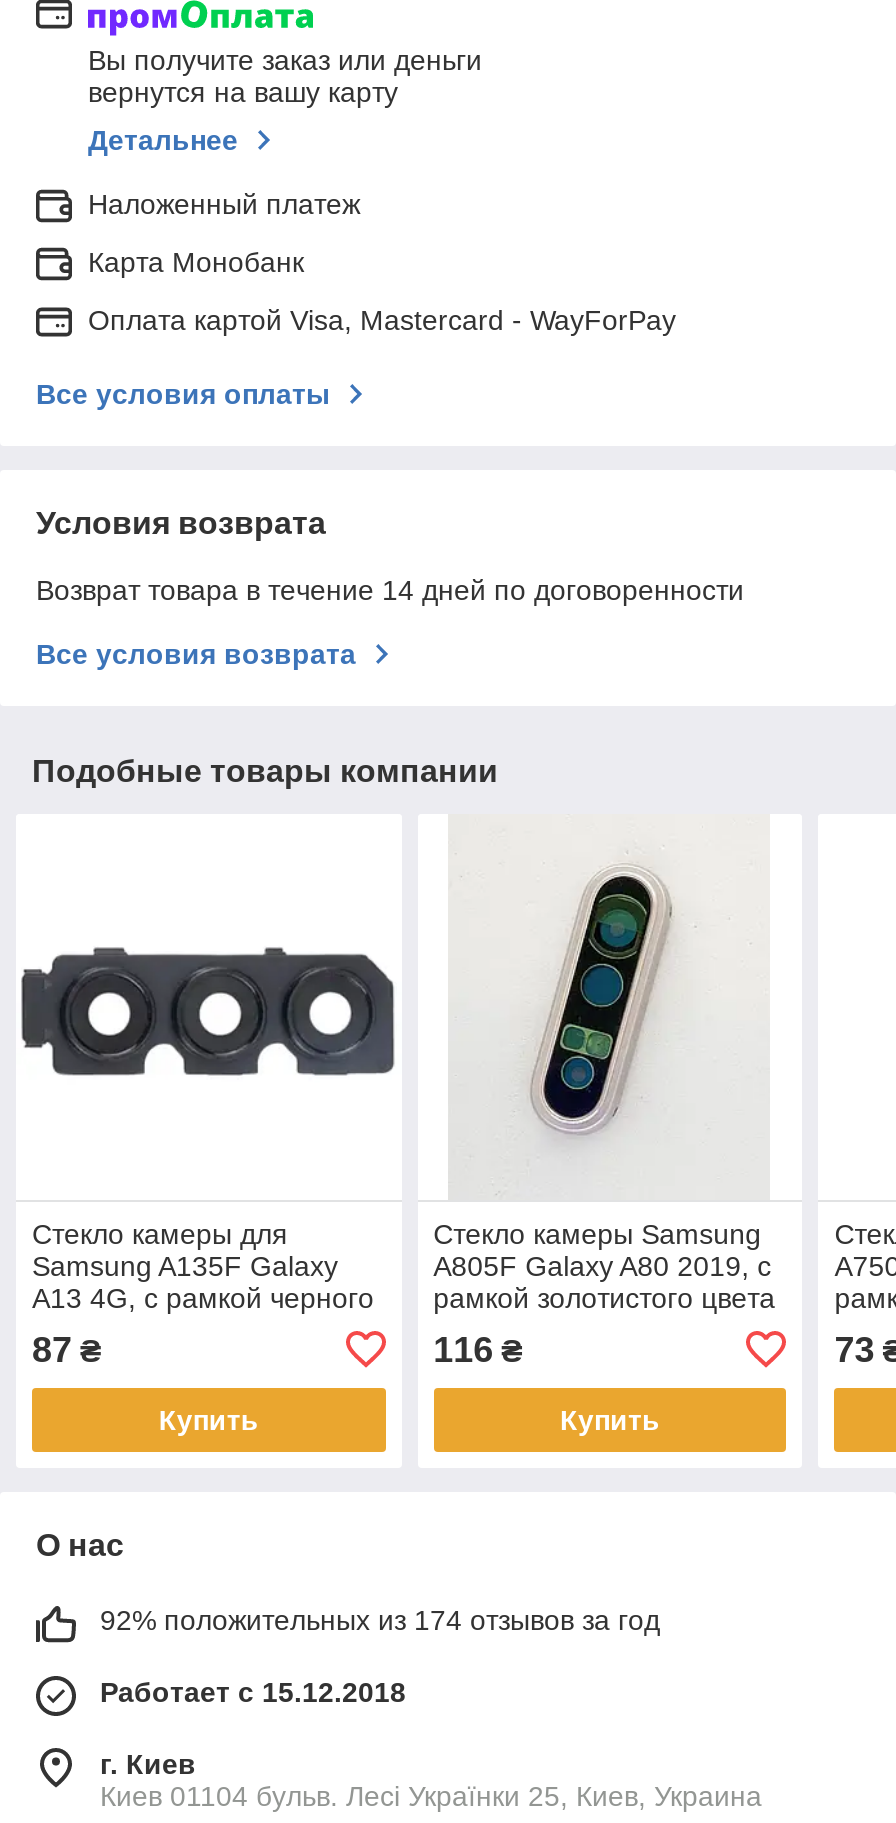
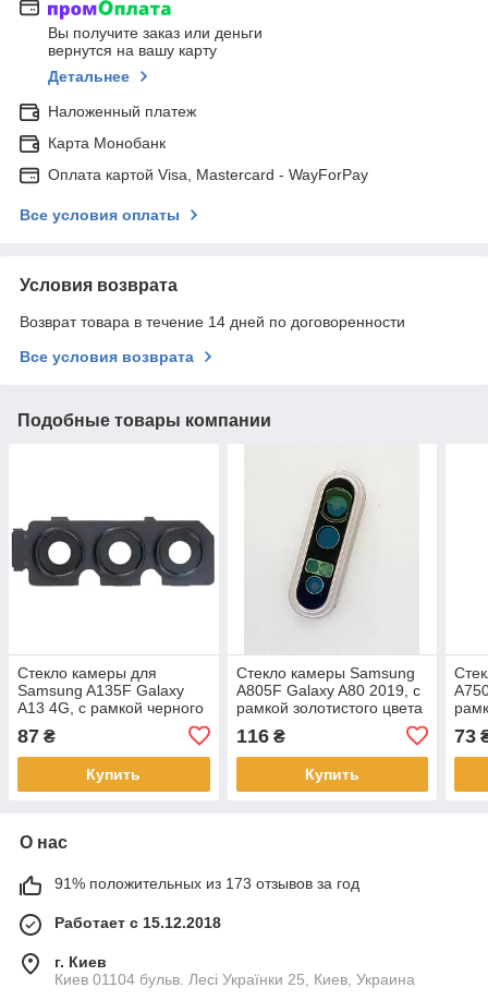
- 92% положительных из 174 отзывов за год
+ 91% положительных из 173 отзывов за год
